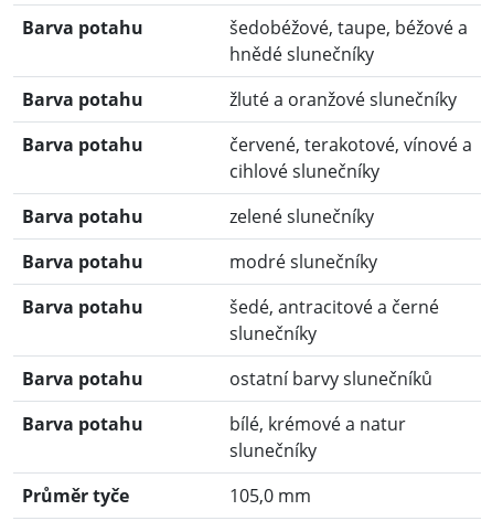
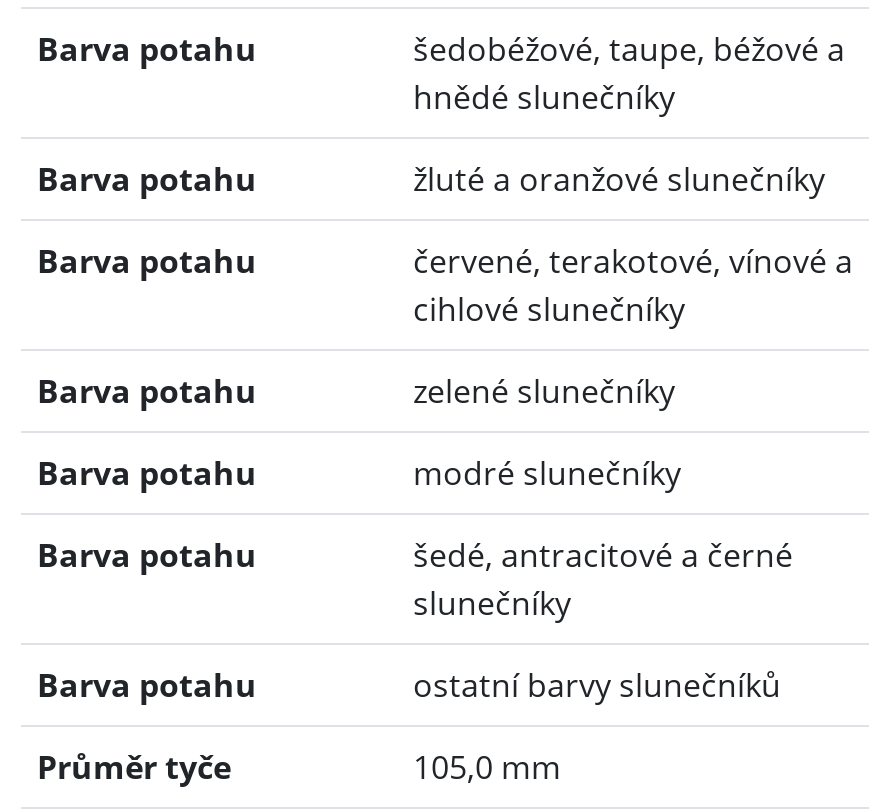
- Barva potahu
- bílé, krémové a natur
- slunečníky
